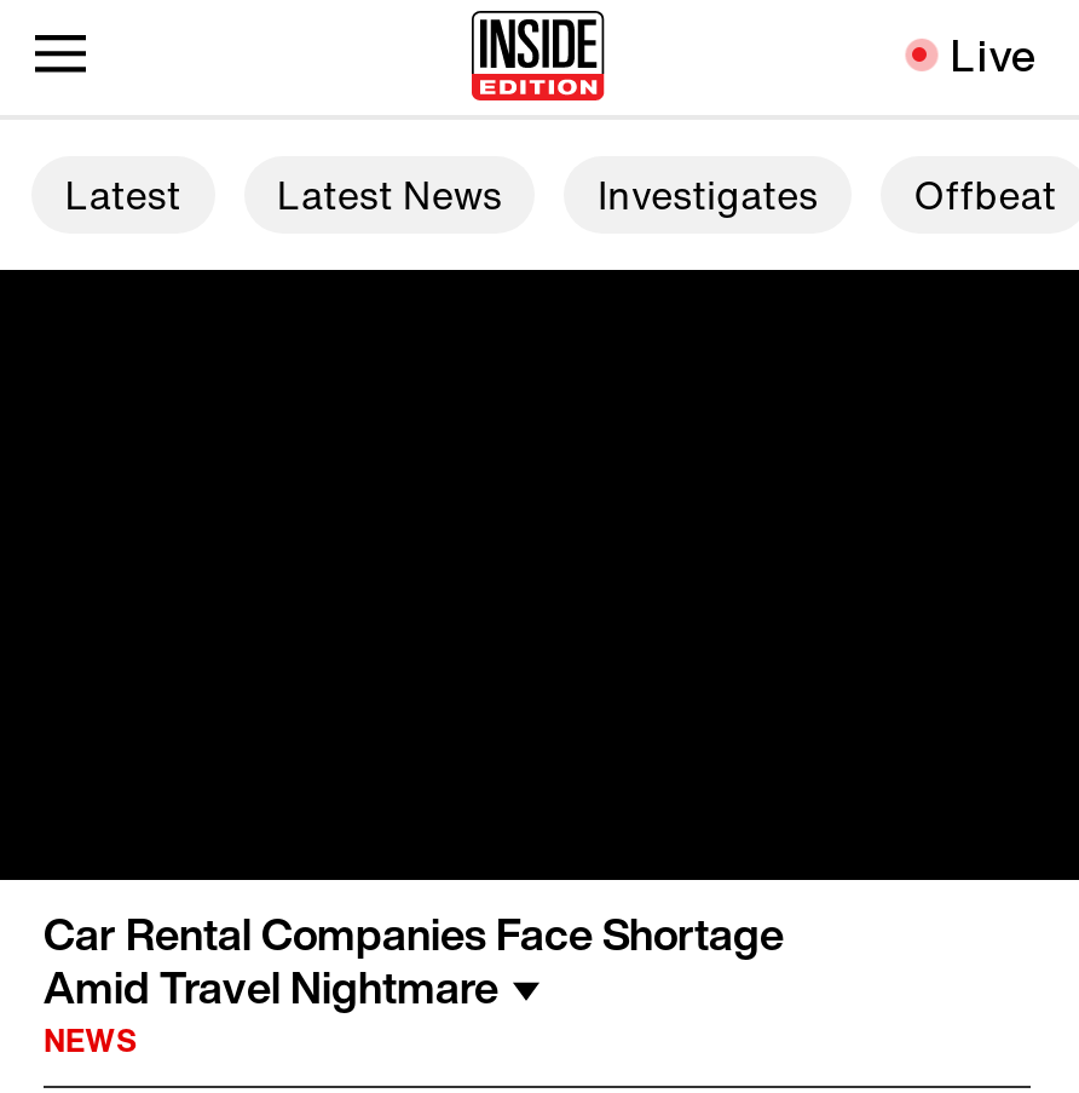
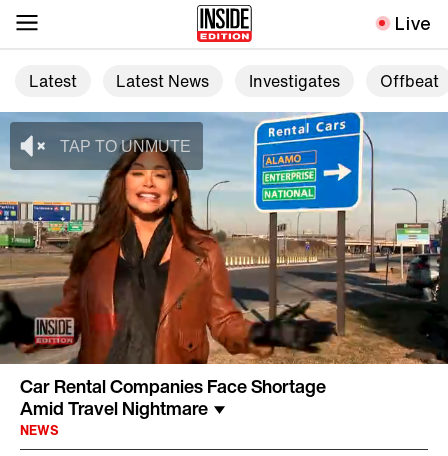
+ [image]
